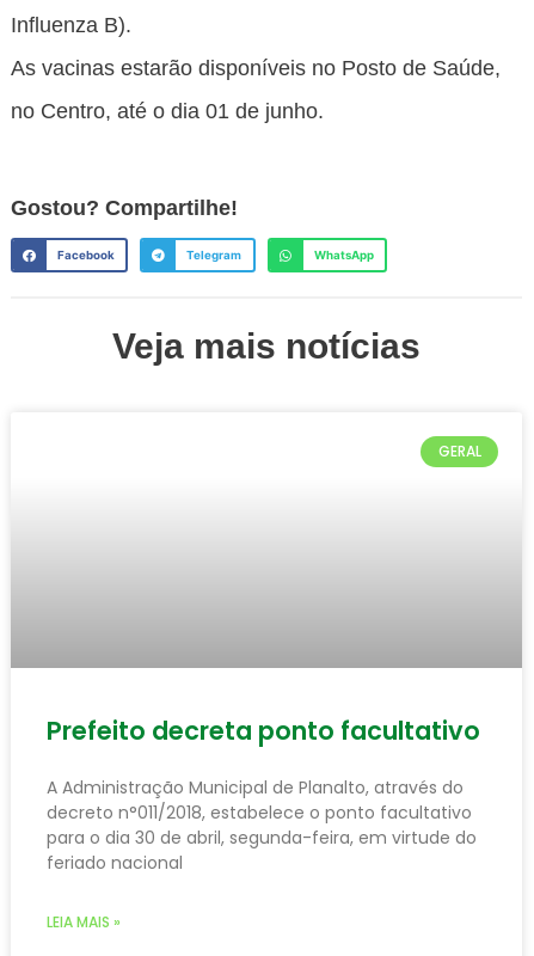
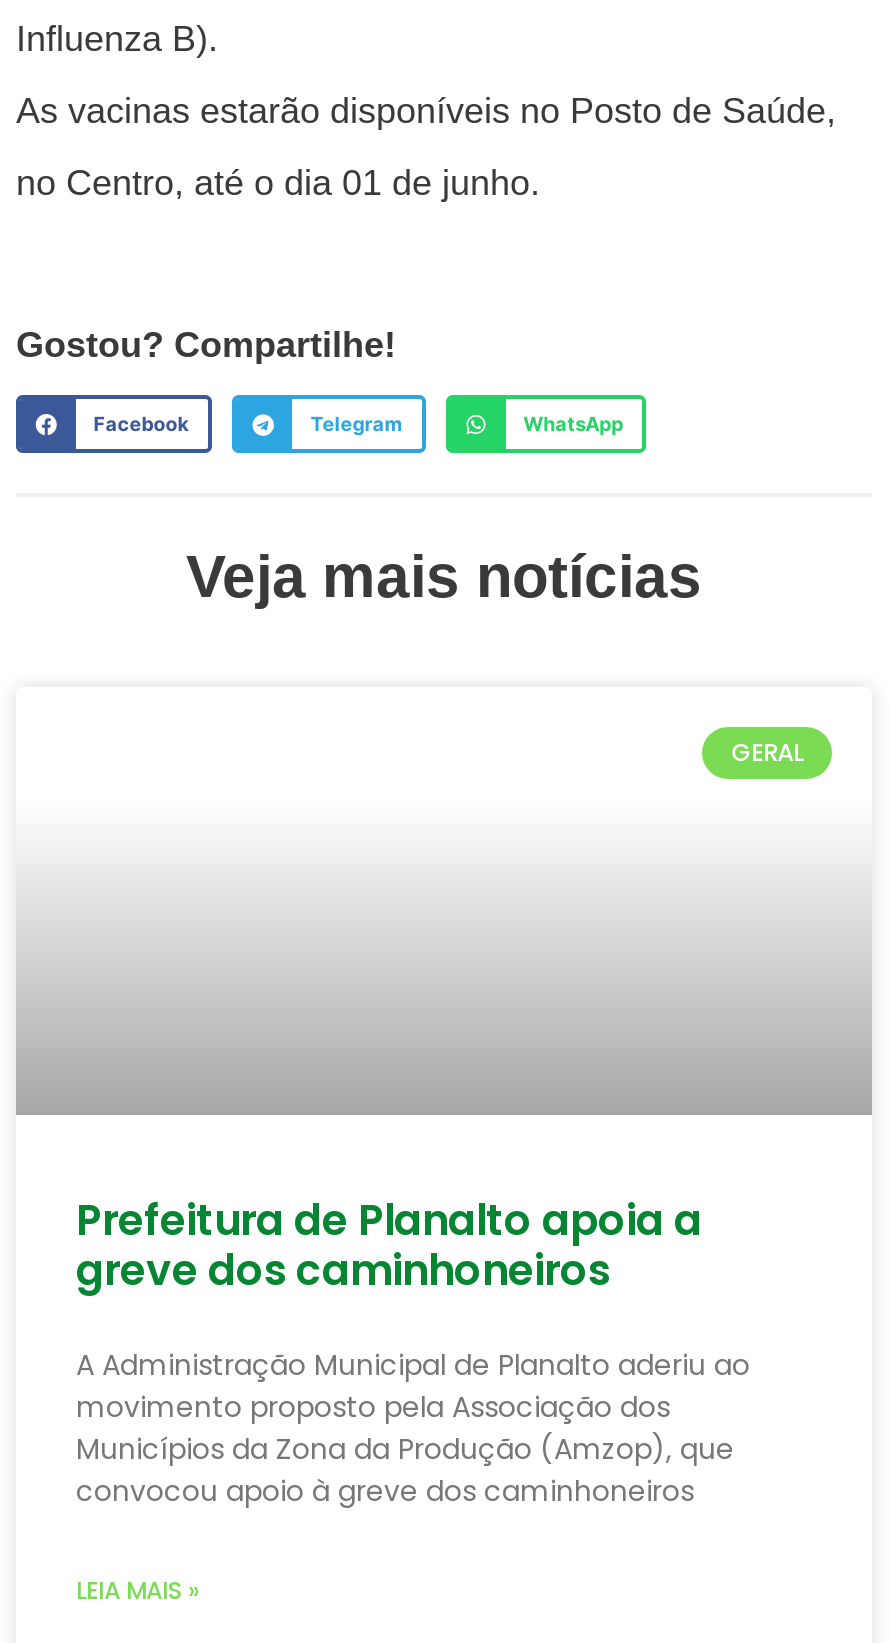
- Prefeito decreta ponto facultativo
+ Prefeitura de Planalto apoia a
+ greve dos caminhoneiros

- A Administração Municipal de Planalto, através do
- decreto n°011/2018, estabelece o ponto facultativo
- para o dia 30 de abril, segunda-feira, em virtude do
- feriado nacional
+ A Administração Municipal de Planalto aderiu ao
+ movimento proposto pela Associação dos
+ Municípios da Zona da Produção (Amzop), que
+ convocou apoio à greve dos caminhoneiros
